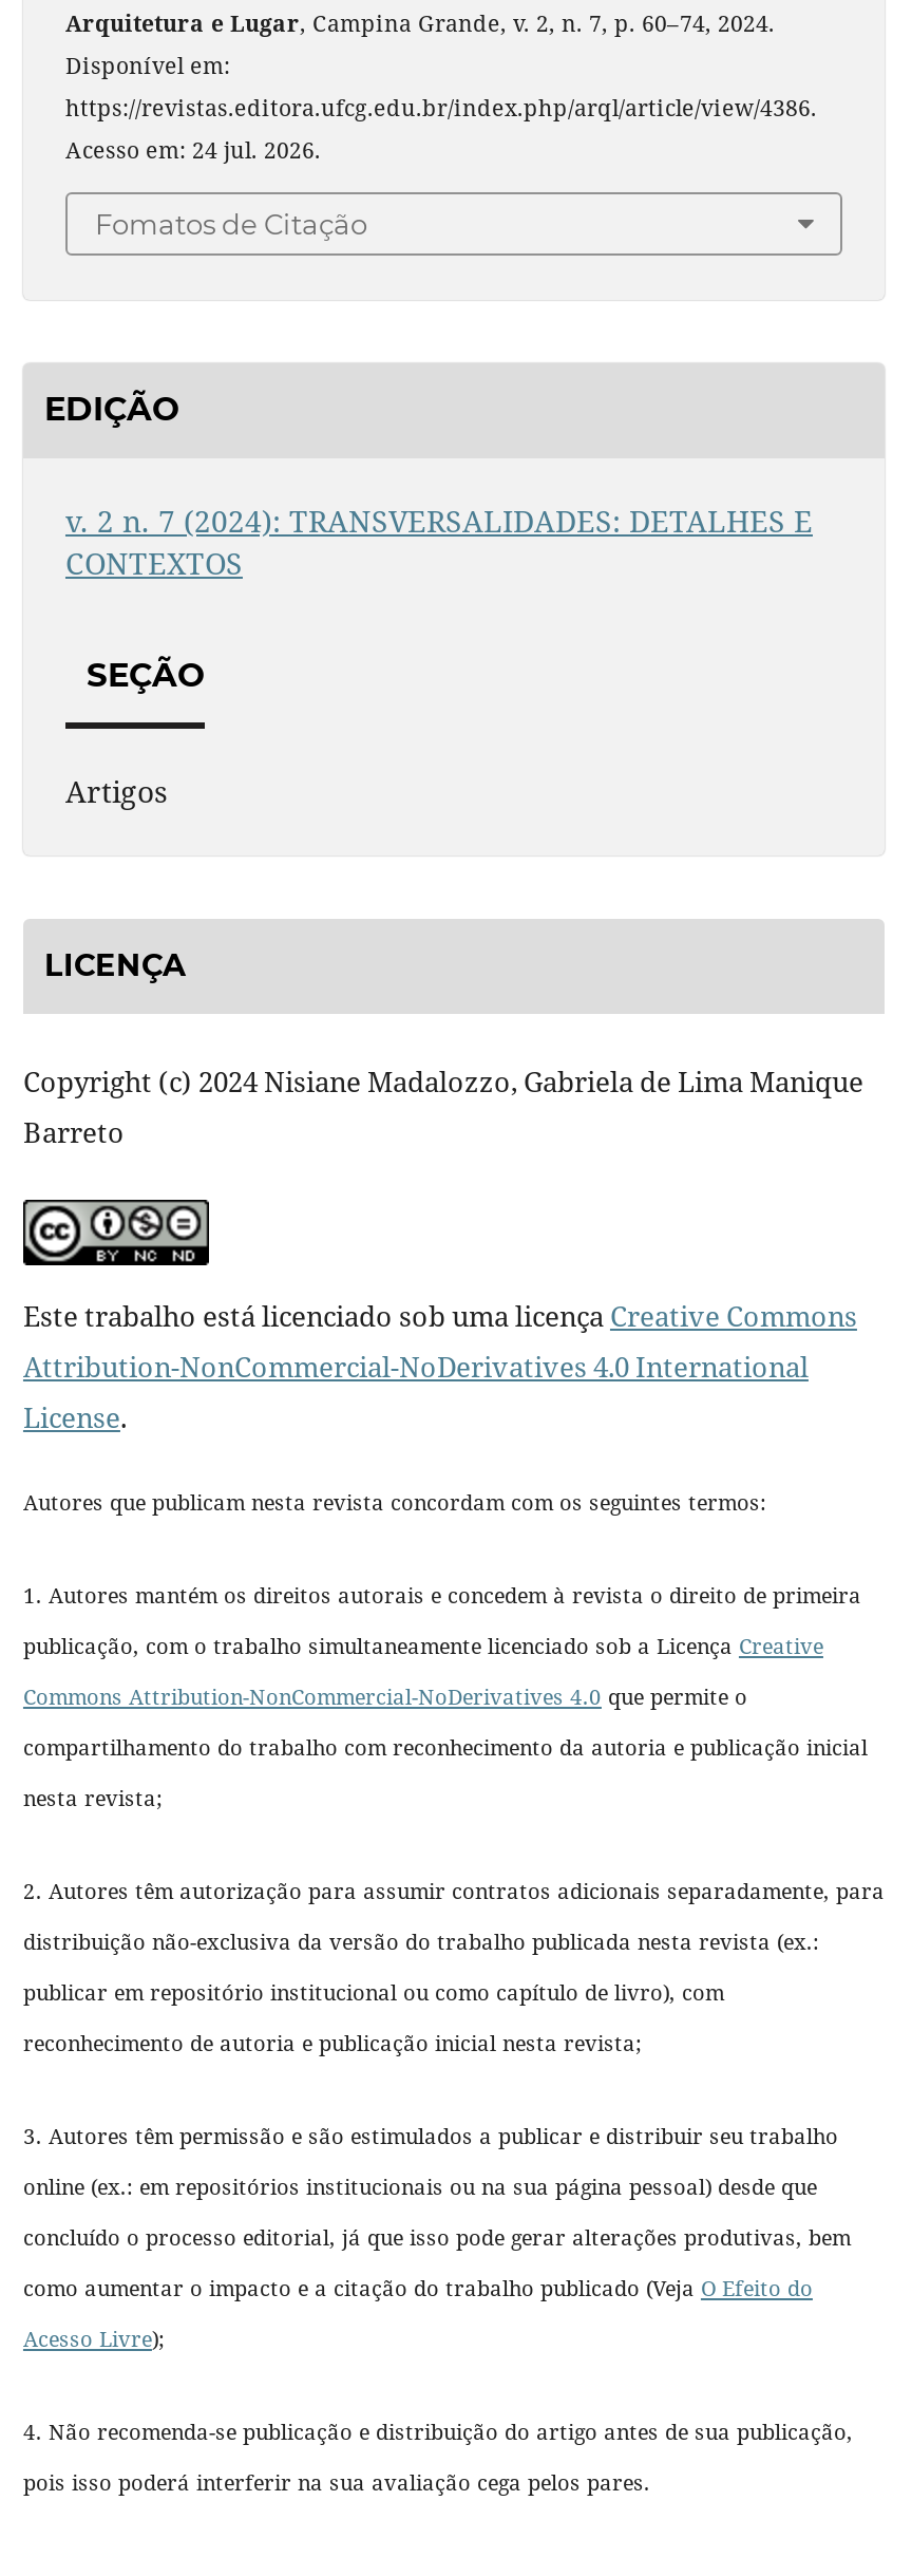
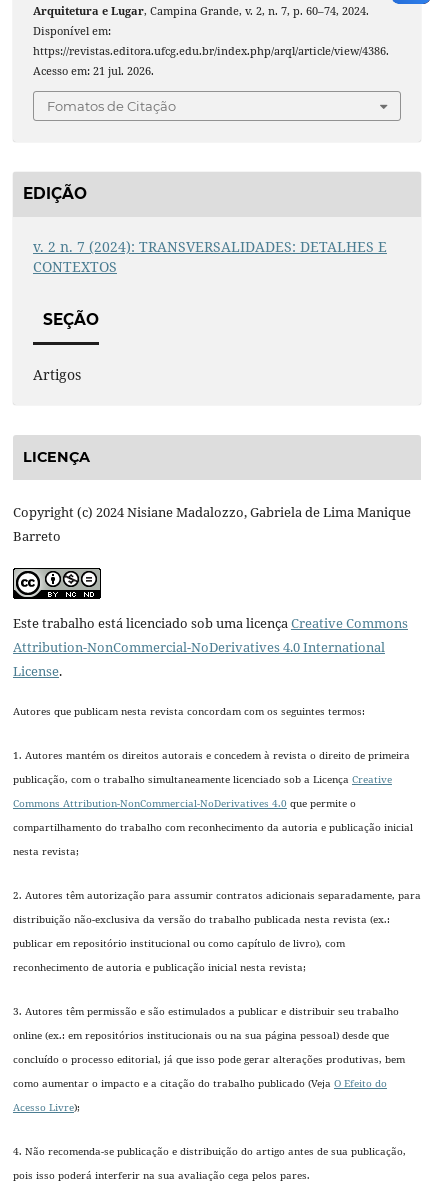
- Acesso em: 24 jul. 2026.
+ Acesso em: 21 jul. 2026.
